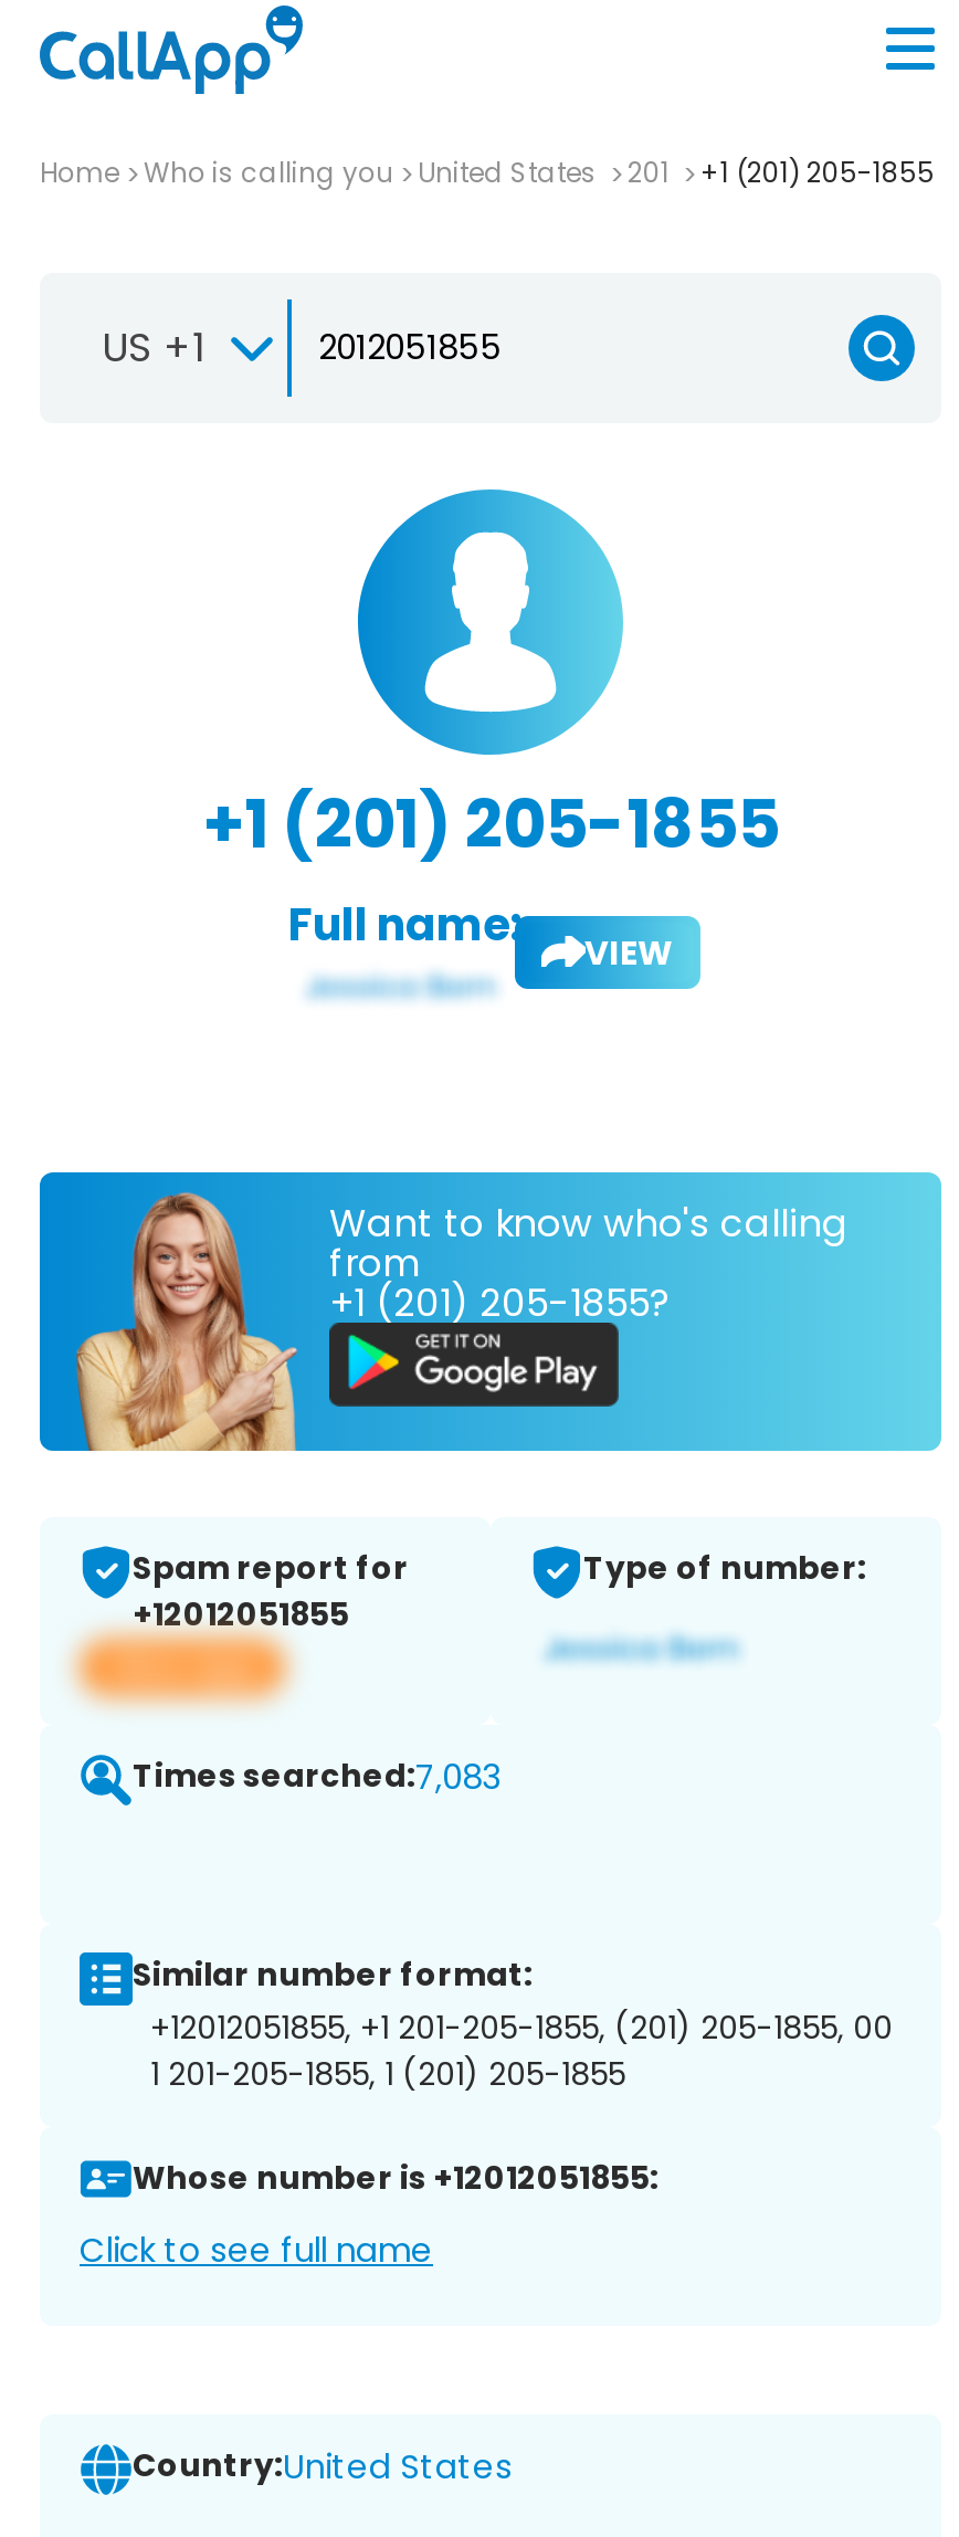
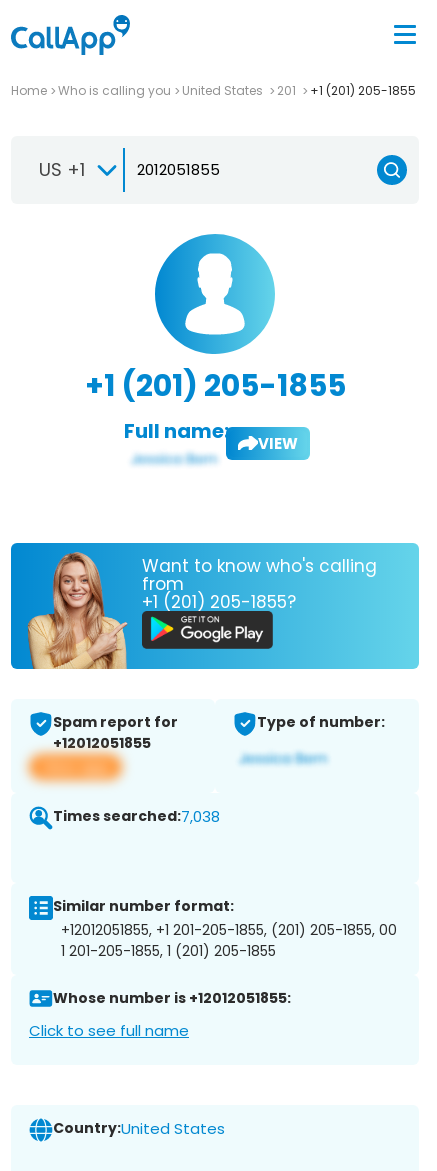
- Times searched:7,083
+ Times searched:7,038
